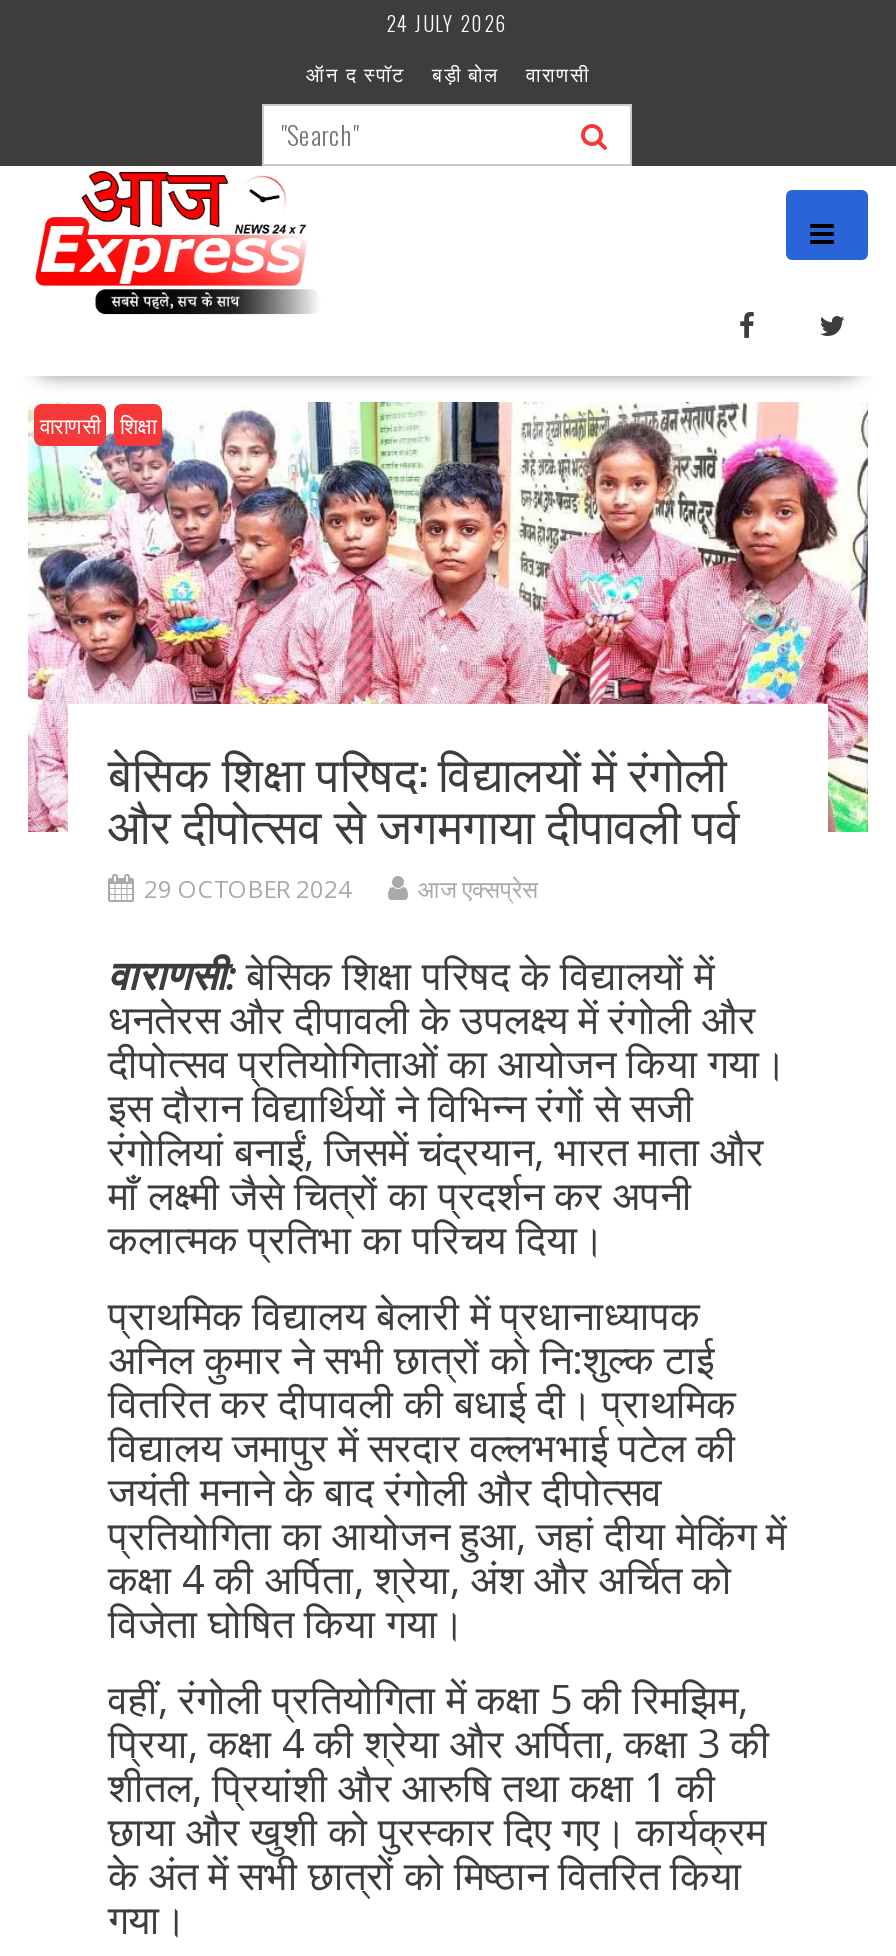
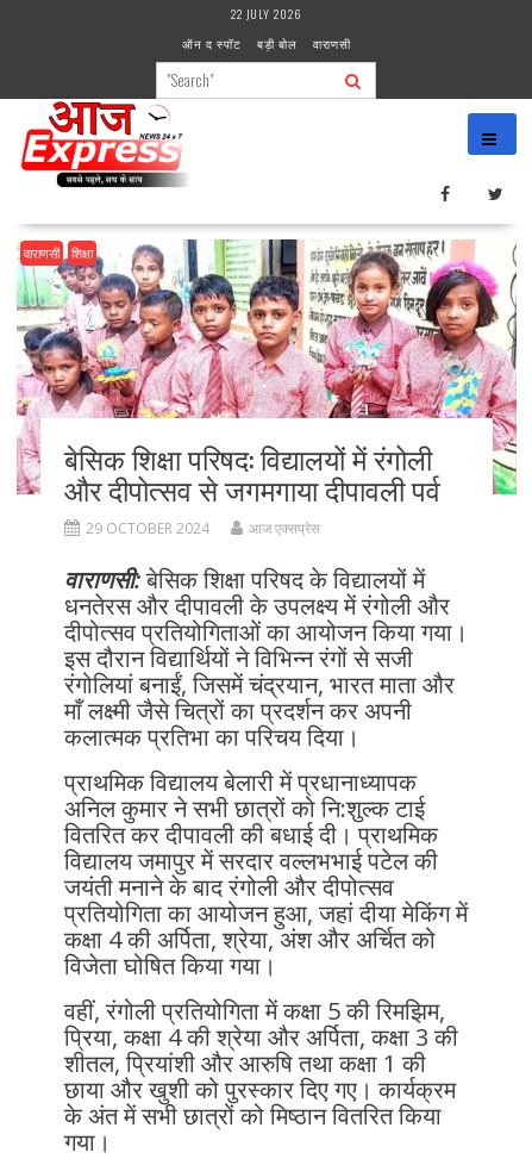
- 24 JULY 2026
+ 22 JULY 2026
